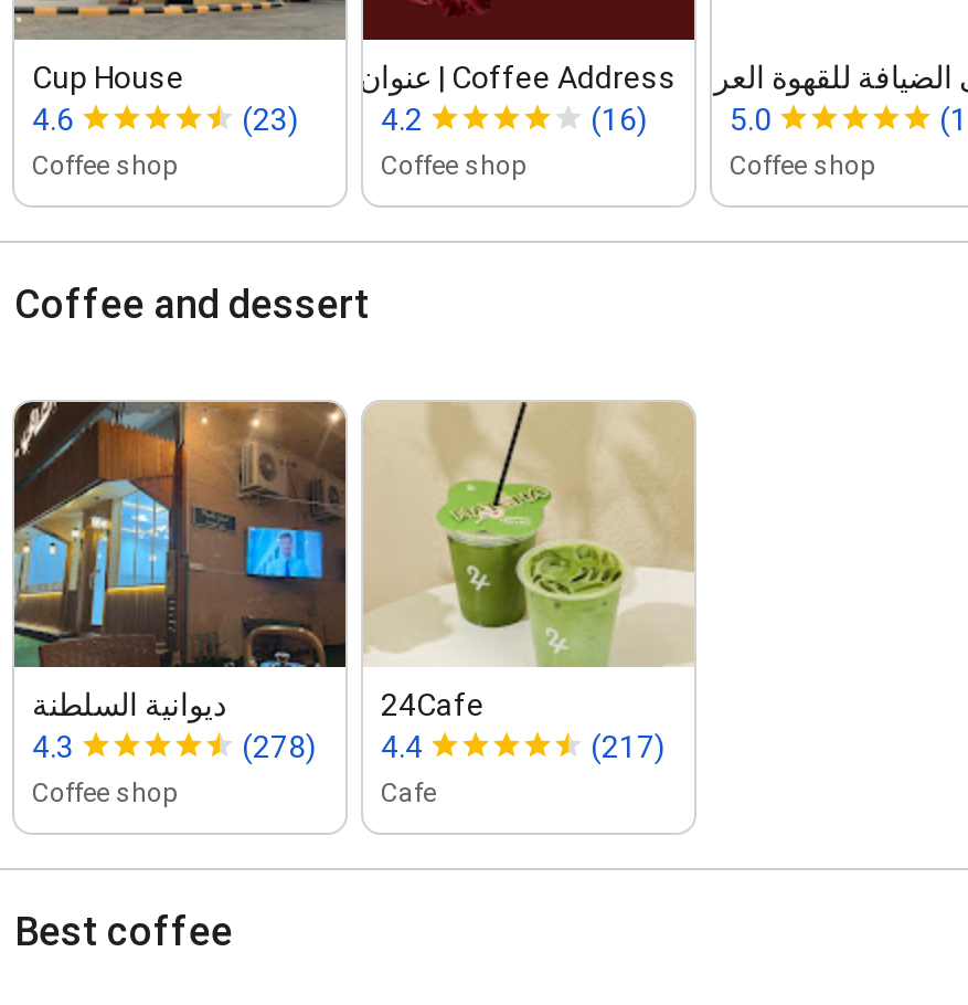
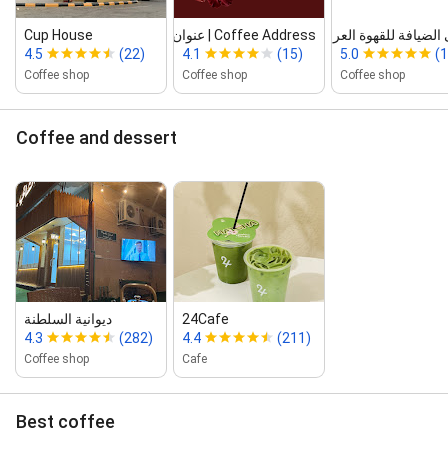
- 4.6
+ 4.5

- (23)
+ (22)

- 4.2
+ 4.1

- (16)
+ (15)

- (278) 4.4
+ (282) 4.4

- (217)
+ (211)
